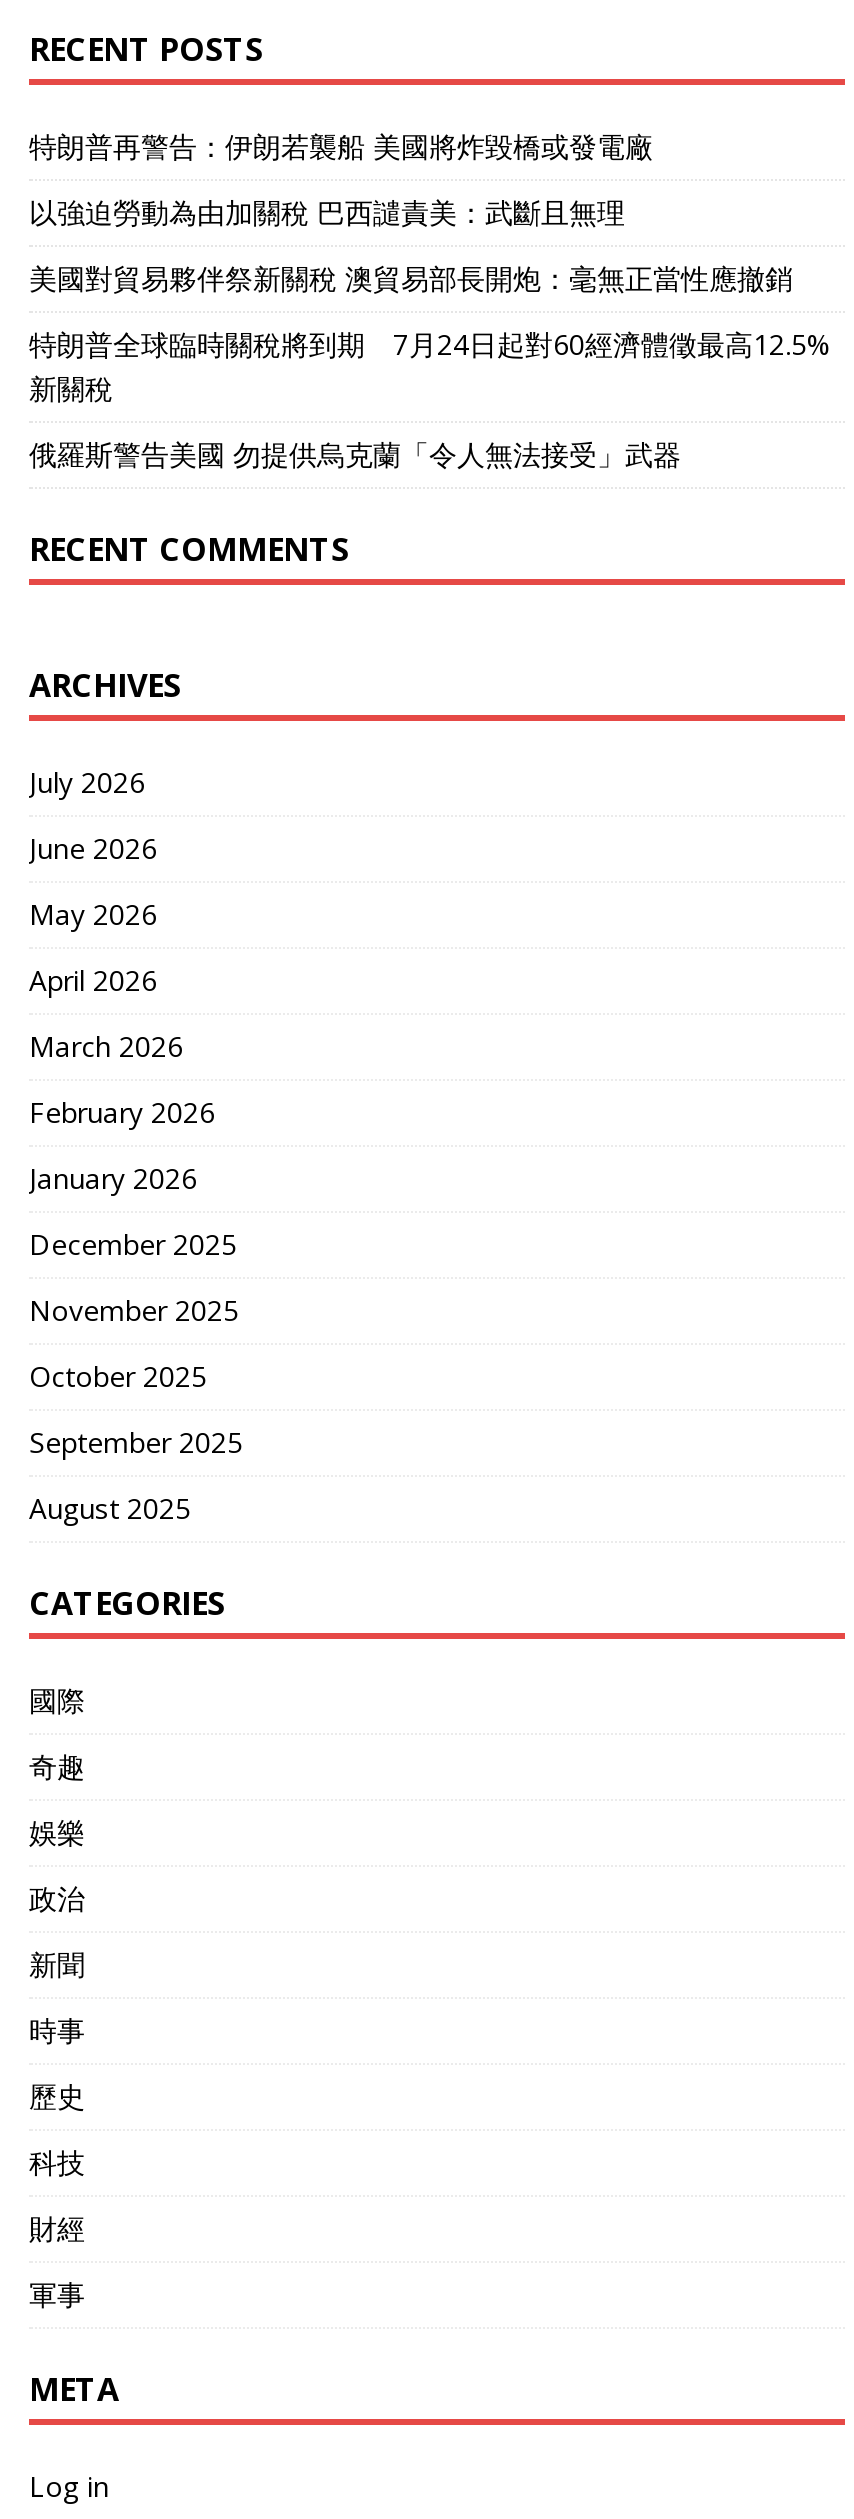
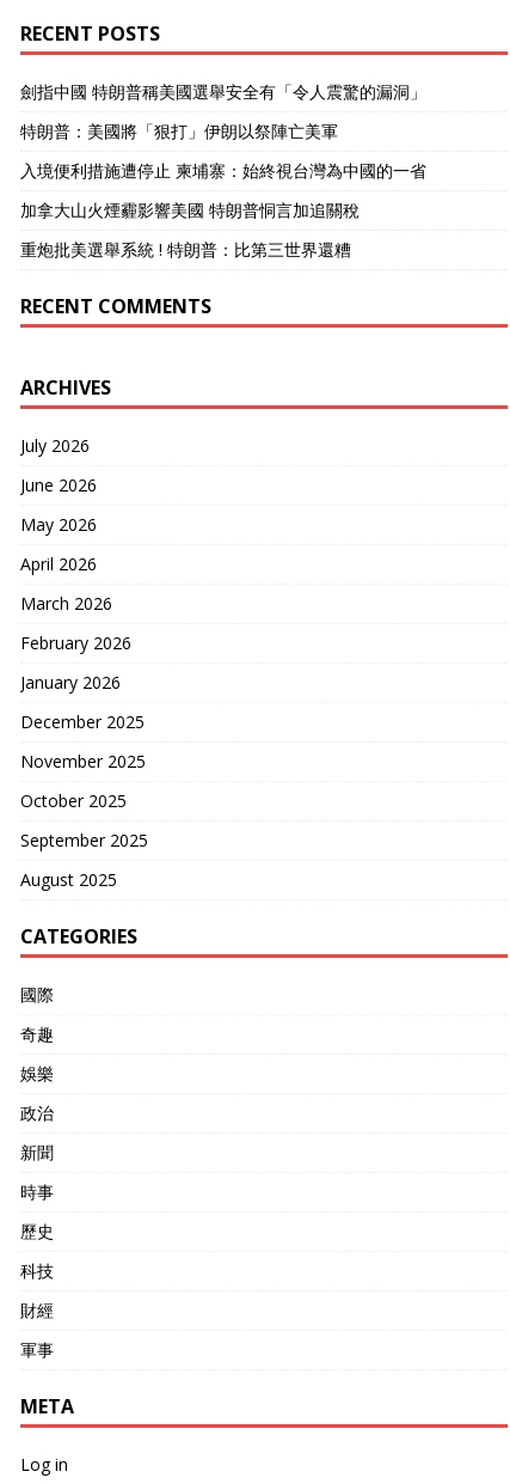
- 特朗普再警告：伊朗若襲船 美國將炸毀橋或發電廠
+ 劍指中國 特朗普稱美國選舉安全有「令人震驚的漏洞」

- 以強迫勞動為由加關稅 巴西譴責美：武斷且無理
+ 特朗普：美國將「狠打」伊朗以祭陣亡美軍

- 美國對貿易夥伴祭新關稅 澳貿易部長開炮：毫無正當性應撤銷
+ 入境便利措施遭停止 柬埔寨：始終視台灣為中國的一省

- 特朗普全球臨時關稅將到期 7月24日起對60經濟體徵最高12.5%
- 新關稅
+ 加拿大山火煙霾影響美國 特朗普恫言加追關稅

- 俄羅斯警告美國 勿提供烏克蘭「令人無法接受」武器
+ 重炮批美選舉系統 ! 特朗普：比第三世界還糟
